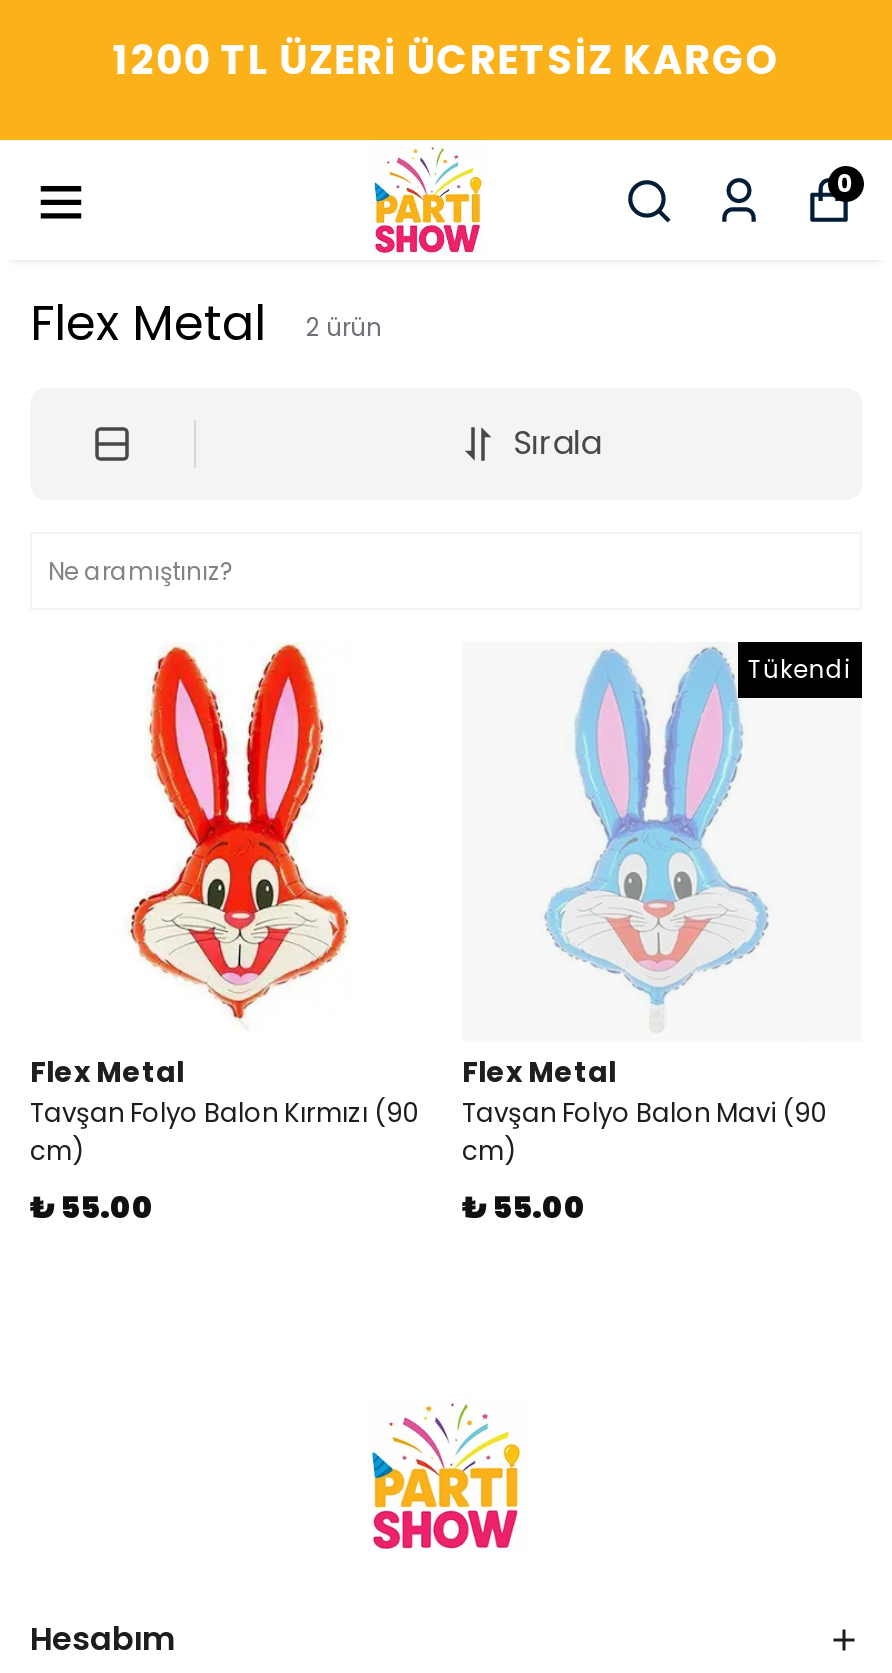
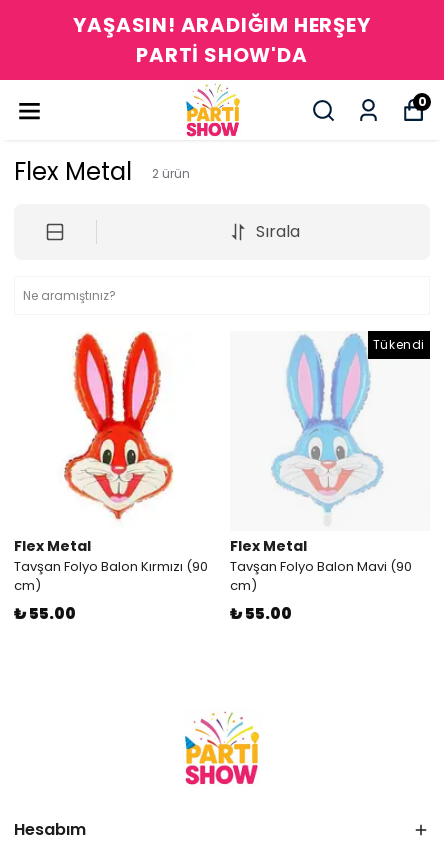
- 1200 TL ÜZERI ÜCRETSIZ KARGO
+ YAŞASIN! ARADIĞIM HERŞEY
+ PARTİ SHOW'DA
